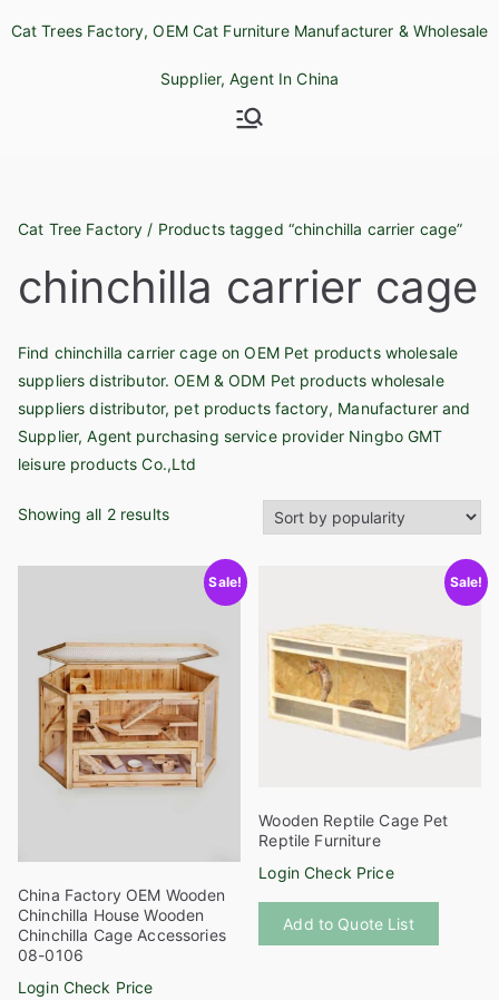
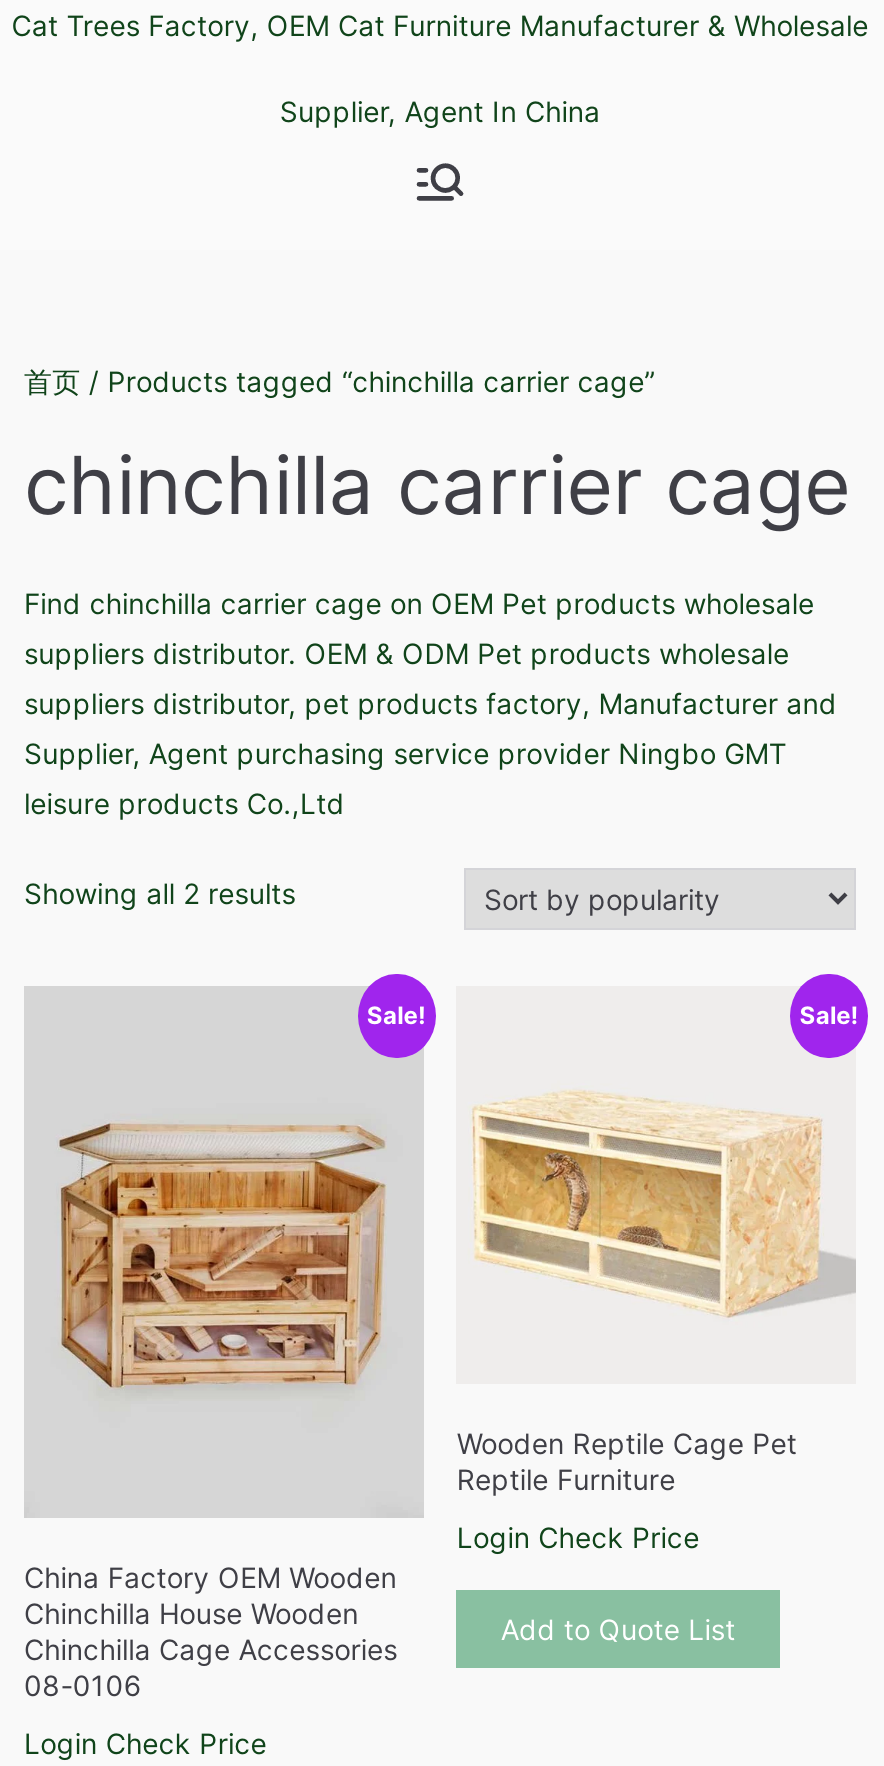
- Cat Tree Factory / Products tagged “chinchilla carrier cage”
+ 首页/ Products tagged “chinchilla carrier cage”
